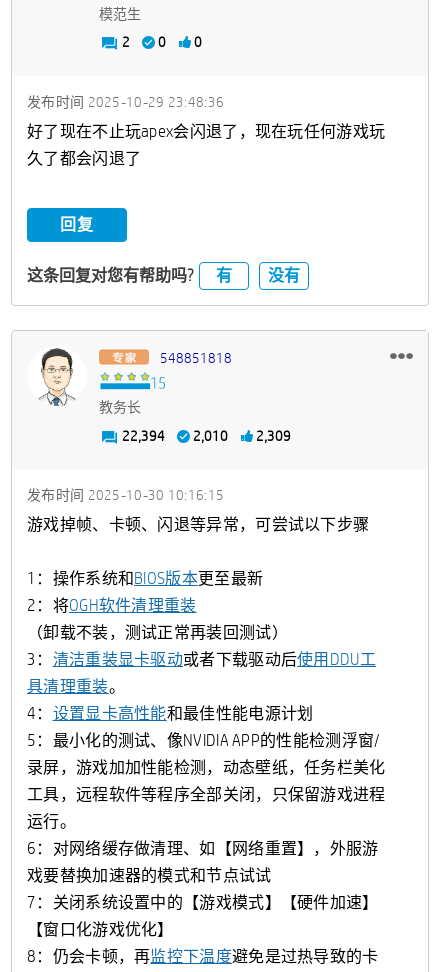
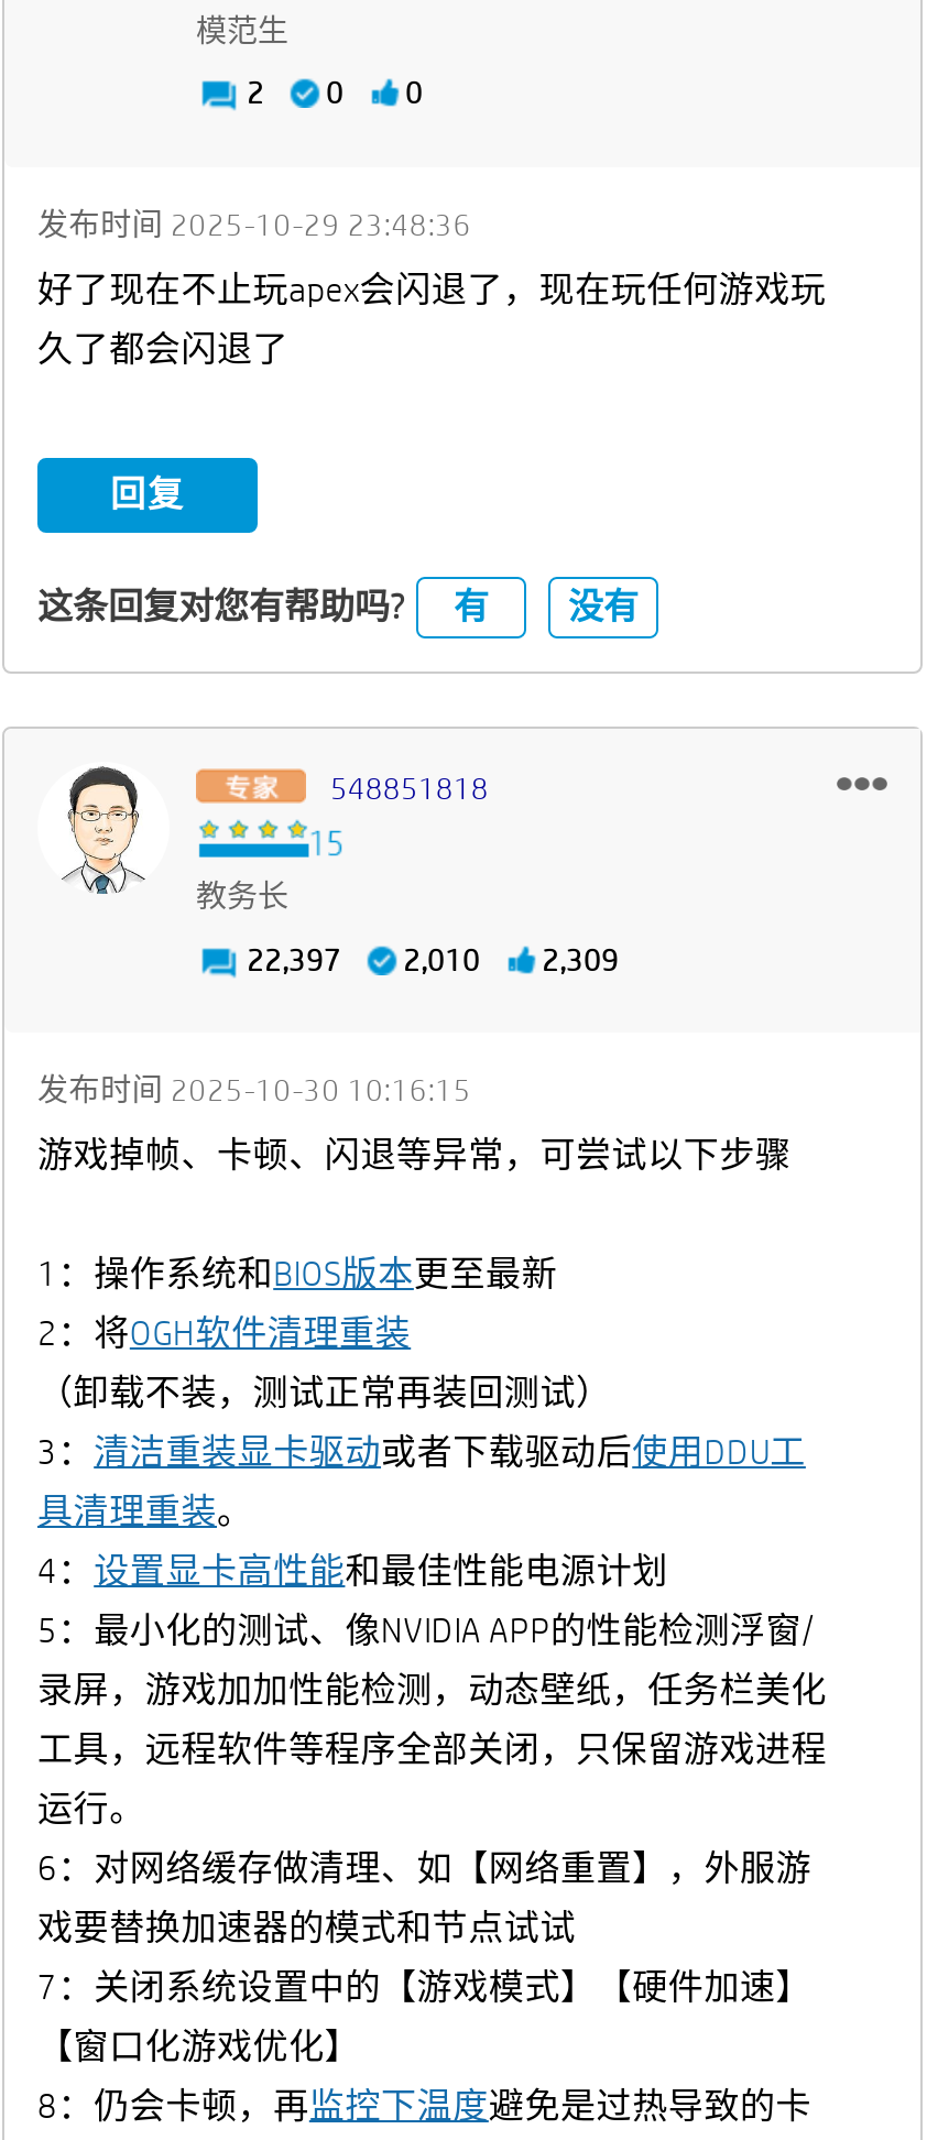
- 22,394 2,010 2,309
+ 22,397 2,010 2,309
